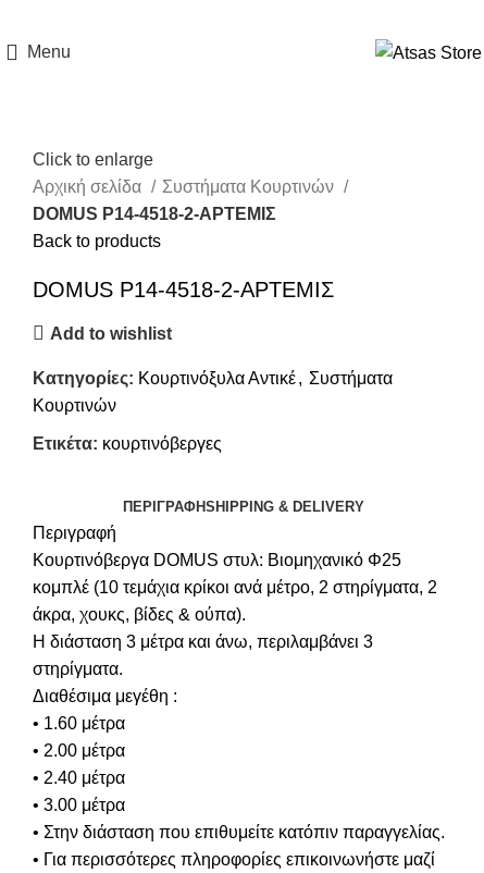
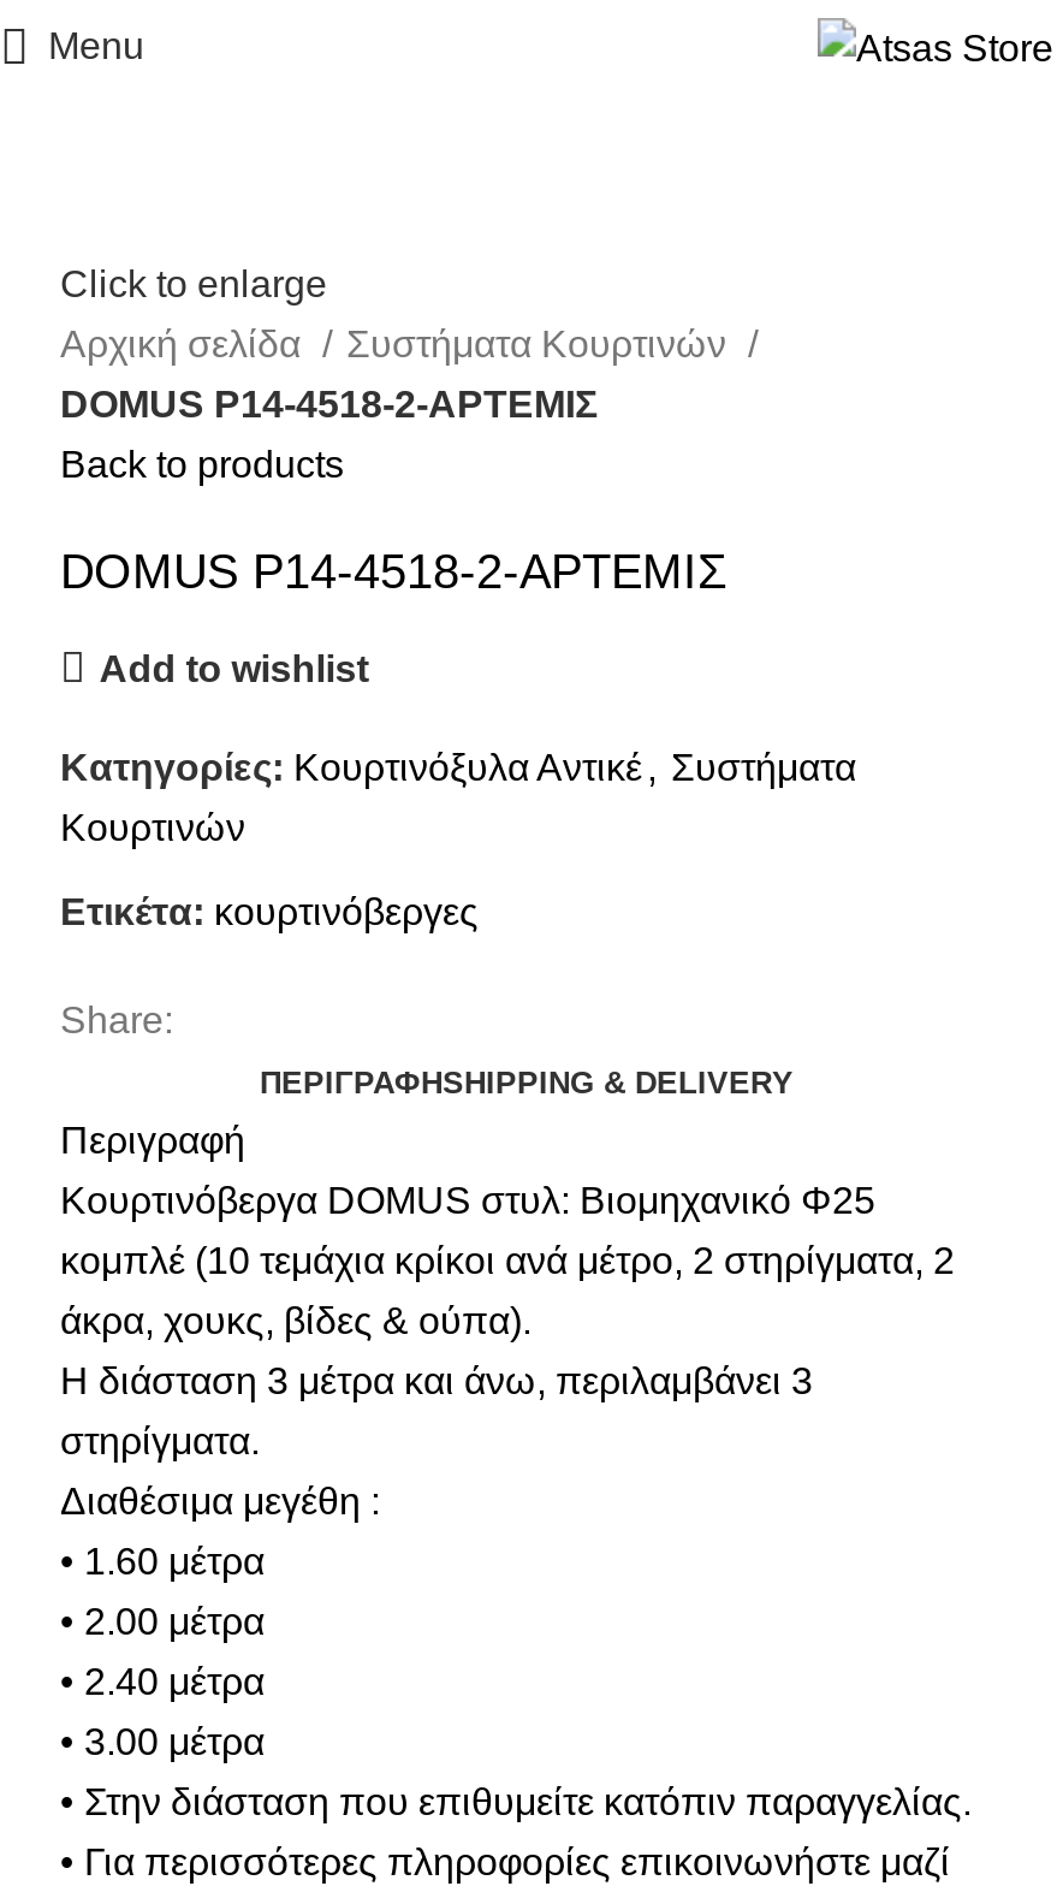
+ Share:
